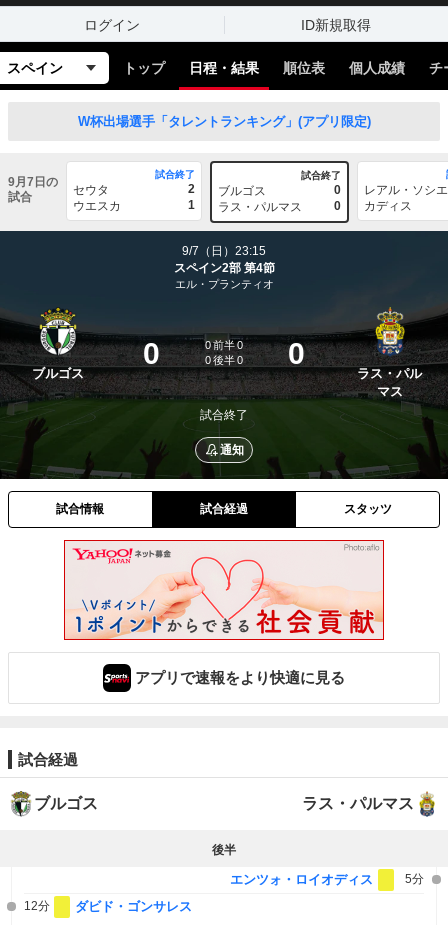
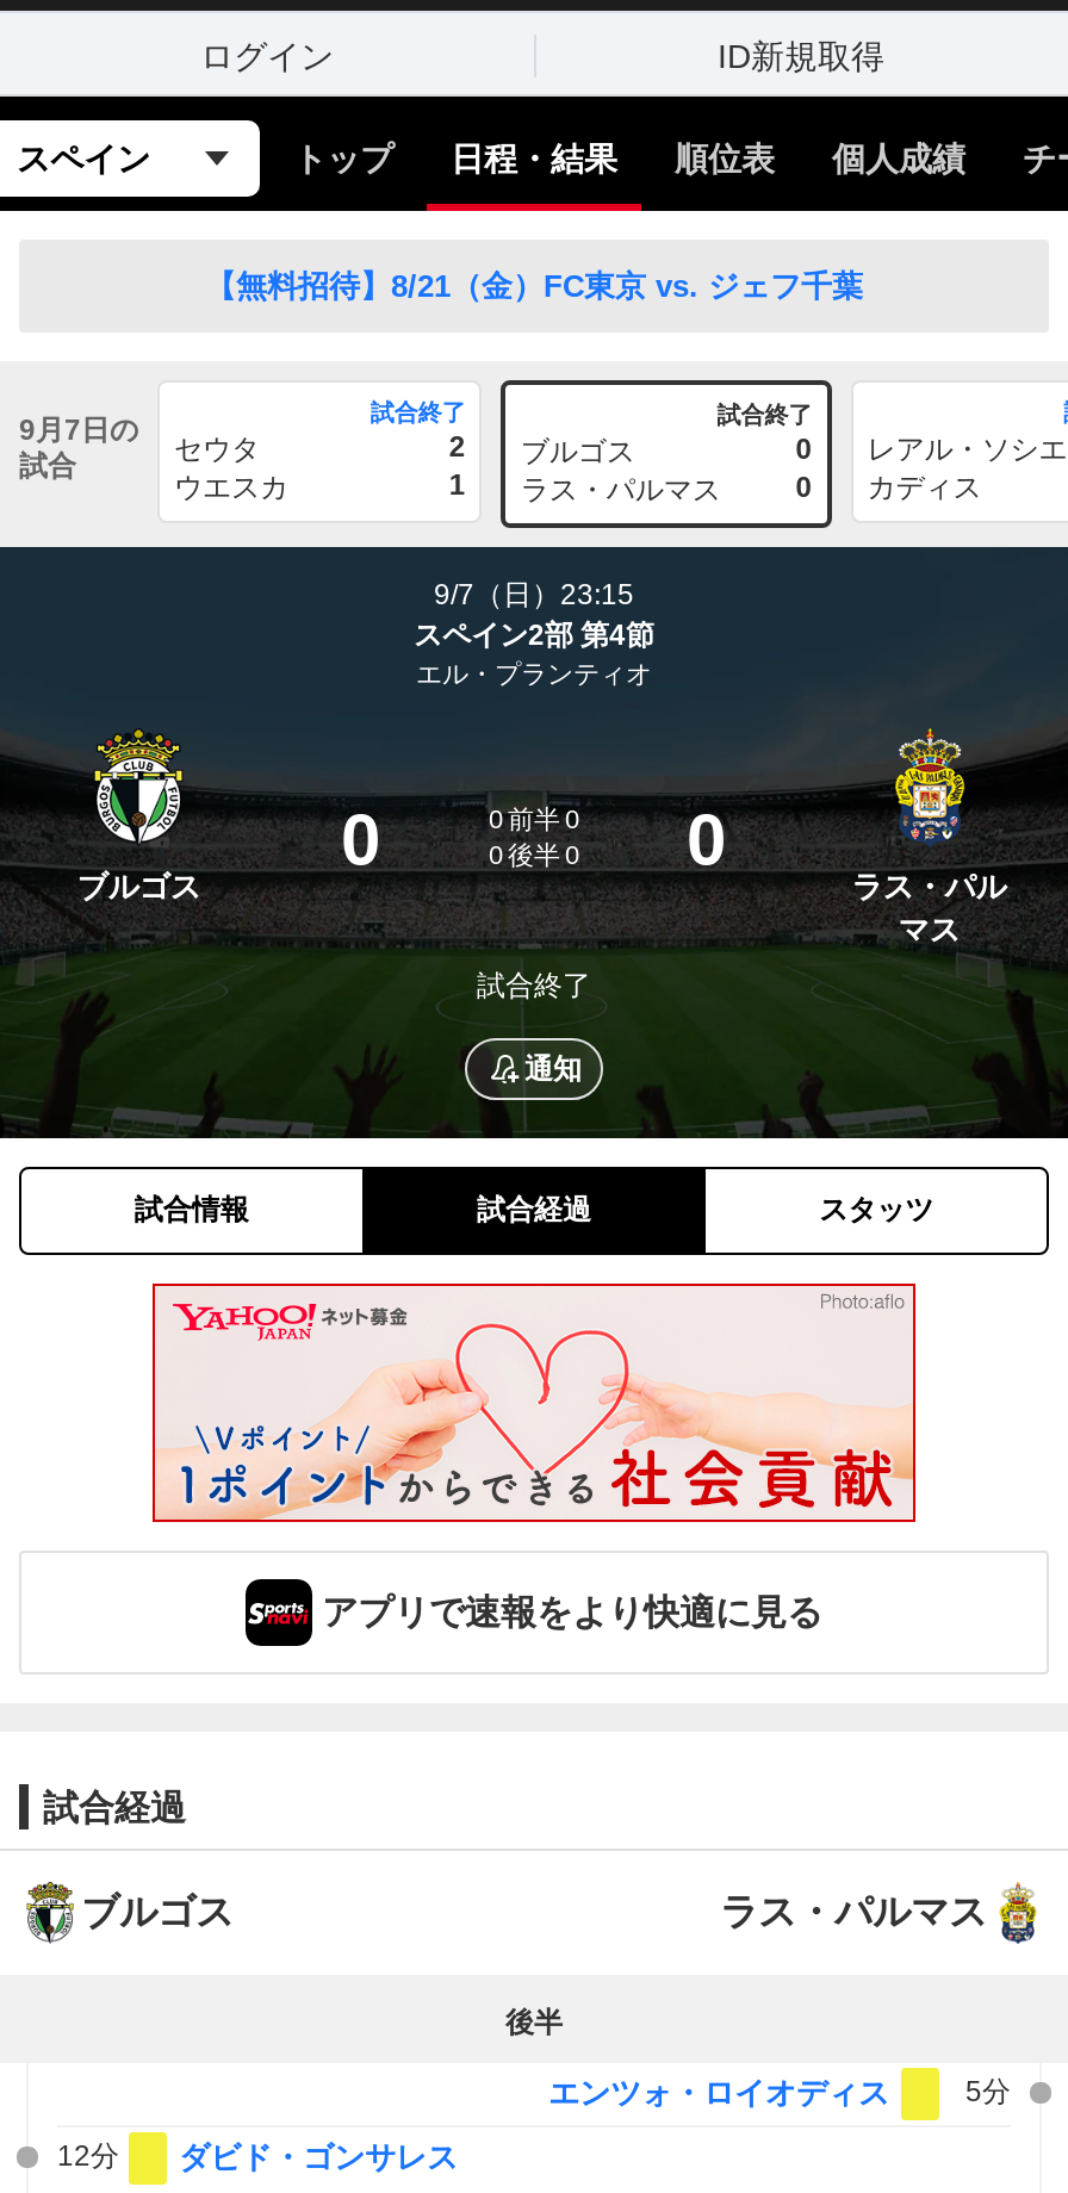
- W杯出場選手「タレントランキング」(アプリ限定)
+ 【無料招待】8/21（金）FC東京 vs. ジェフ千葉
